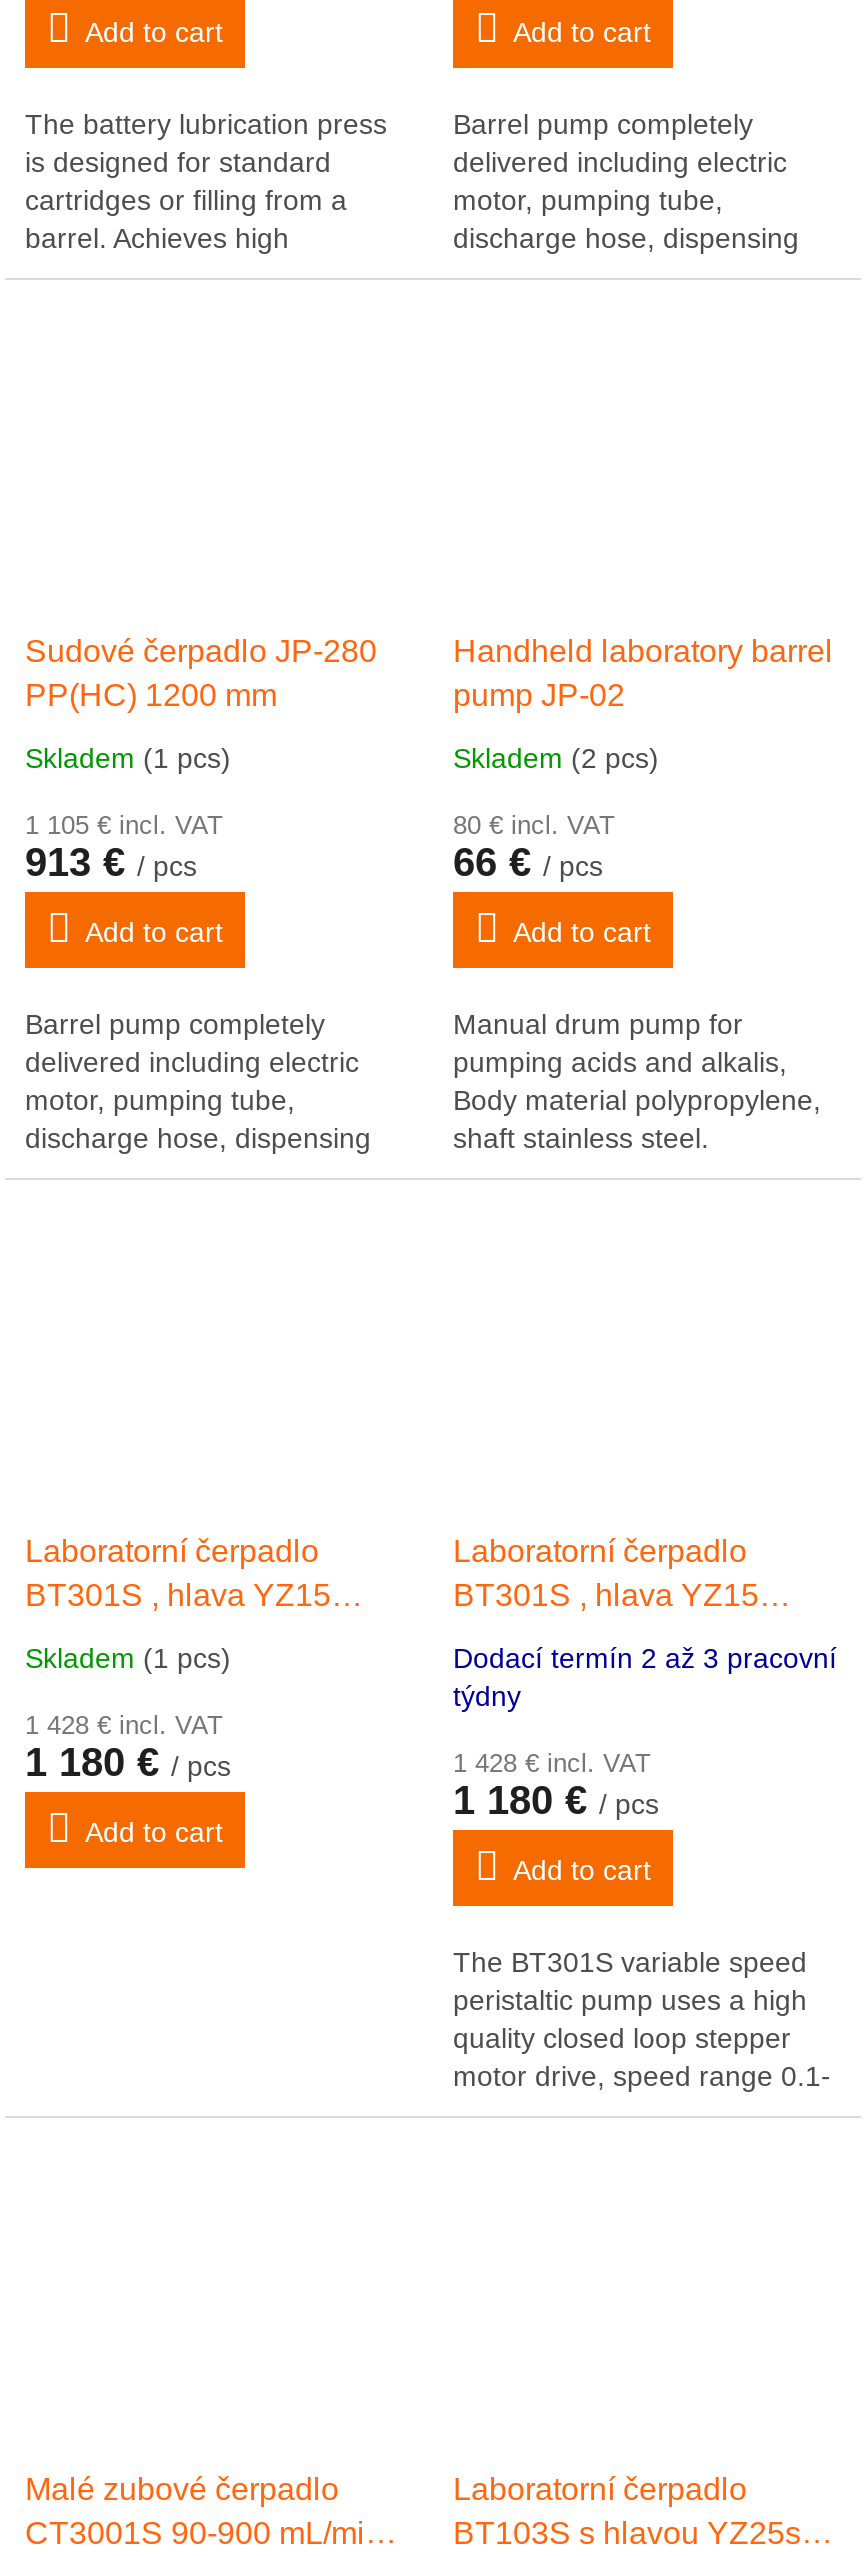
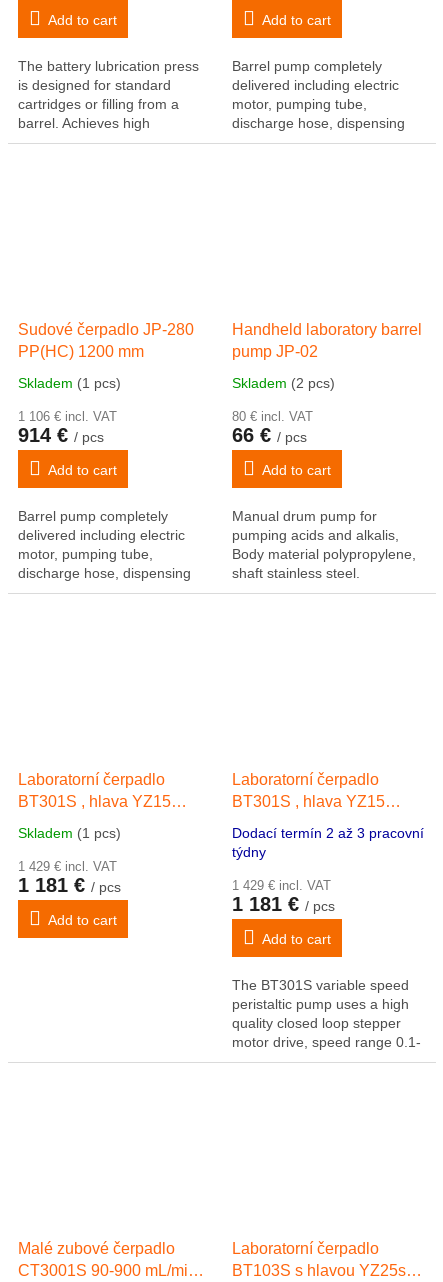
- 1 105 € incl. VAT
+ 1 106 € incl. VAT

- 913 €/ pcs
+ 914 €/ pcs

- 1 428 € incl. VAT
+ 1 429 € incl. VAT

- 1 180 €/ pcs
+ 1 181 €/ pcs

- 1 428 € incl. VAT
+ 1 429 € incl. VAT

- 1 180 €/ pcs
+ 1 181 €/ pcs
